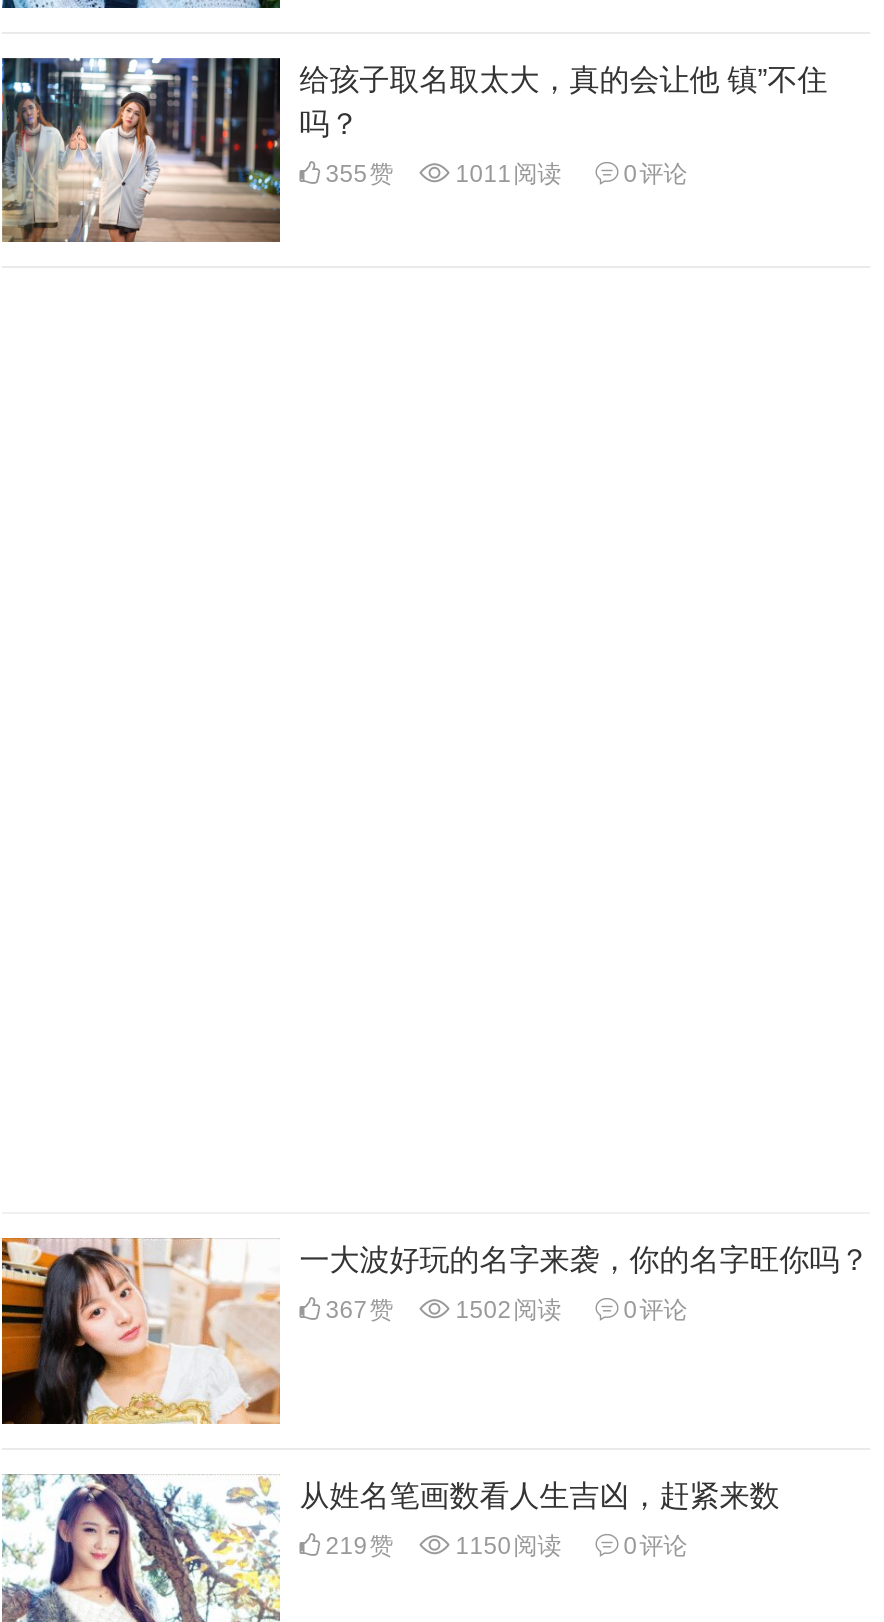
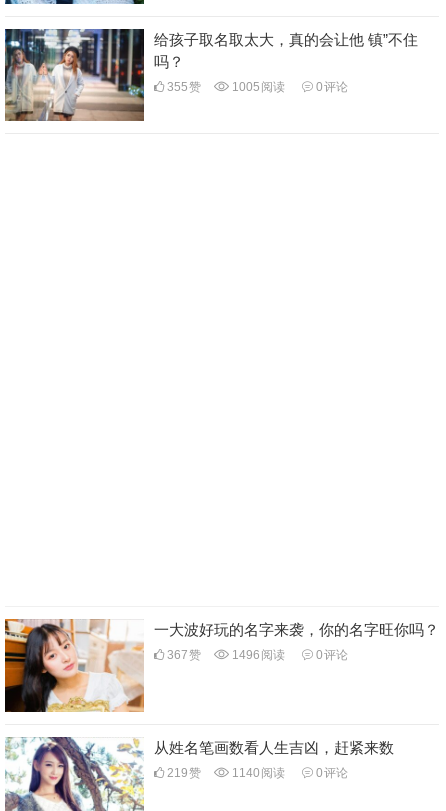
- 355赞 1011阅读 0评论
+ 355赞 1005阅读 0评论

- 367赞 1502阅读 0评论
+ 367赞 1496阅读 0评论

- 219赞 1150阅读 0评论
+ 219赞 1140阅读 0评论
